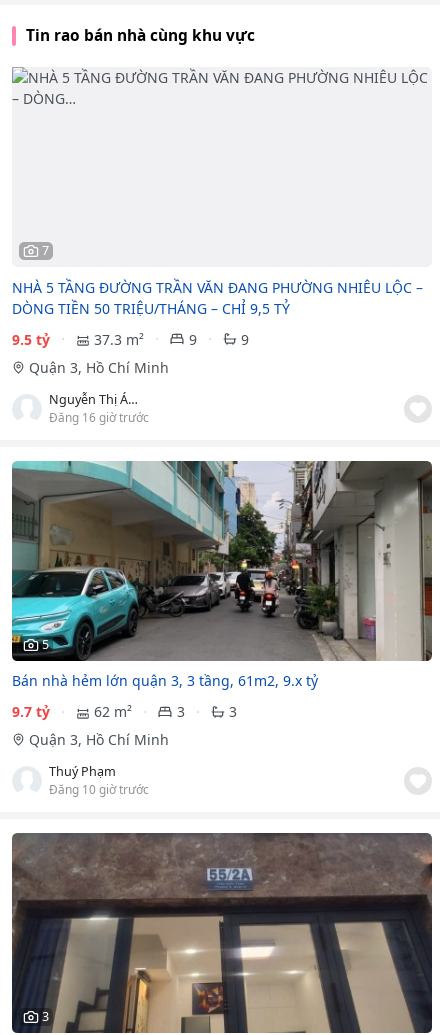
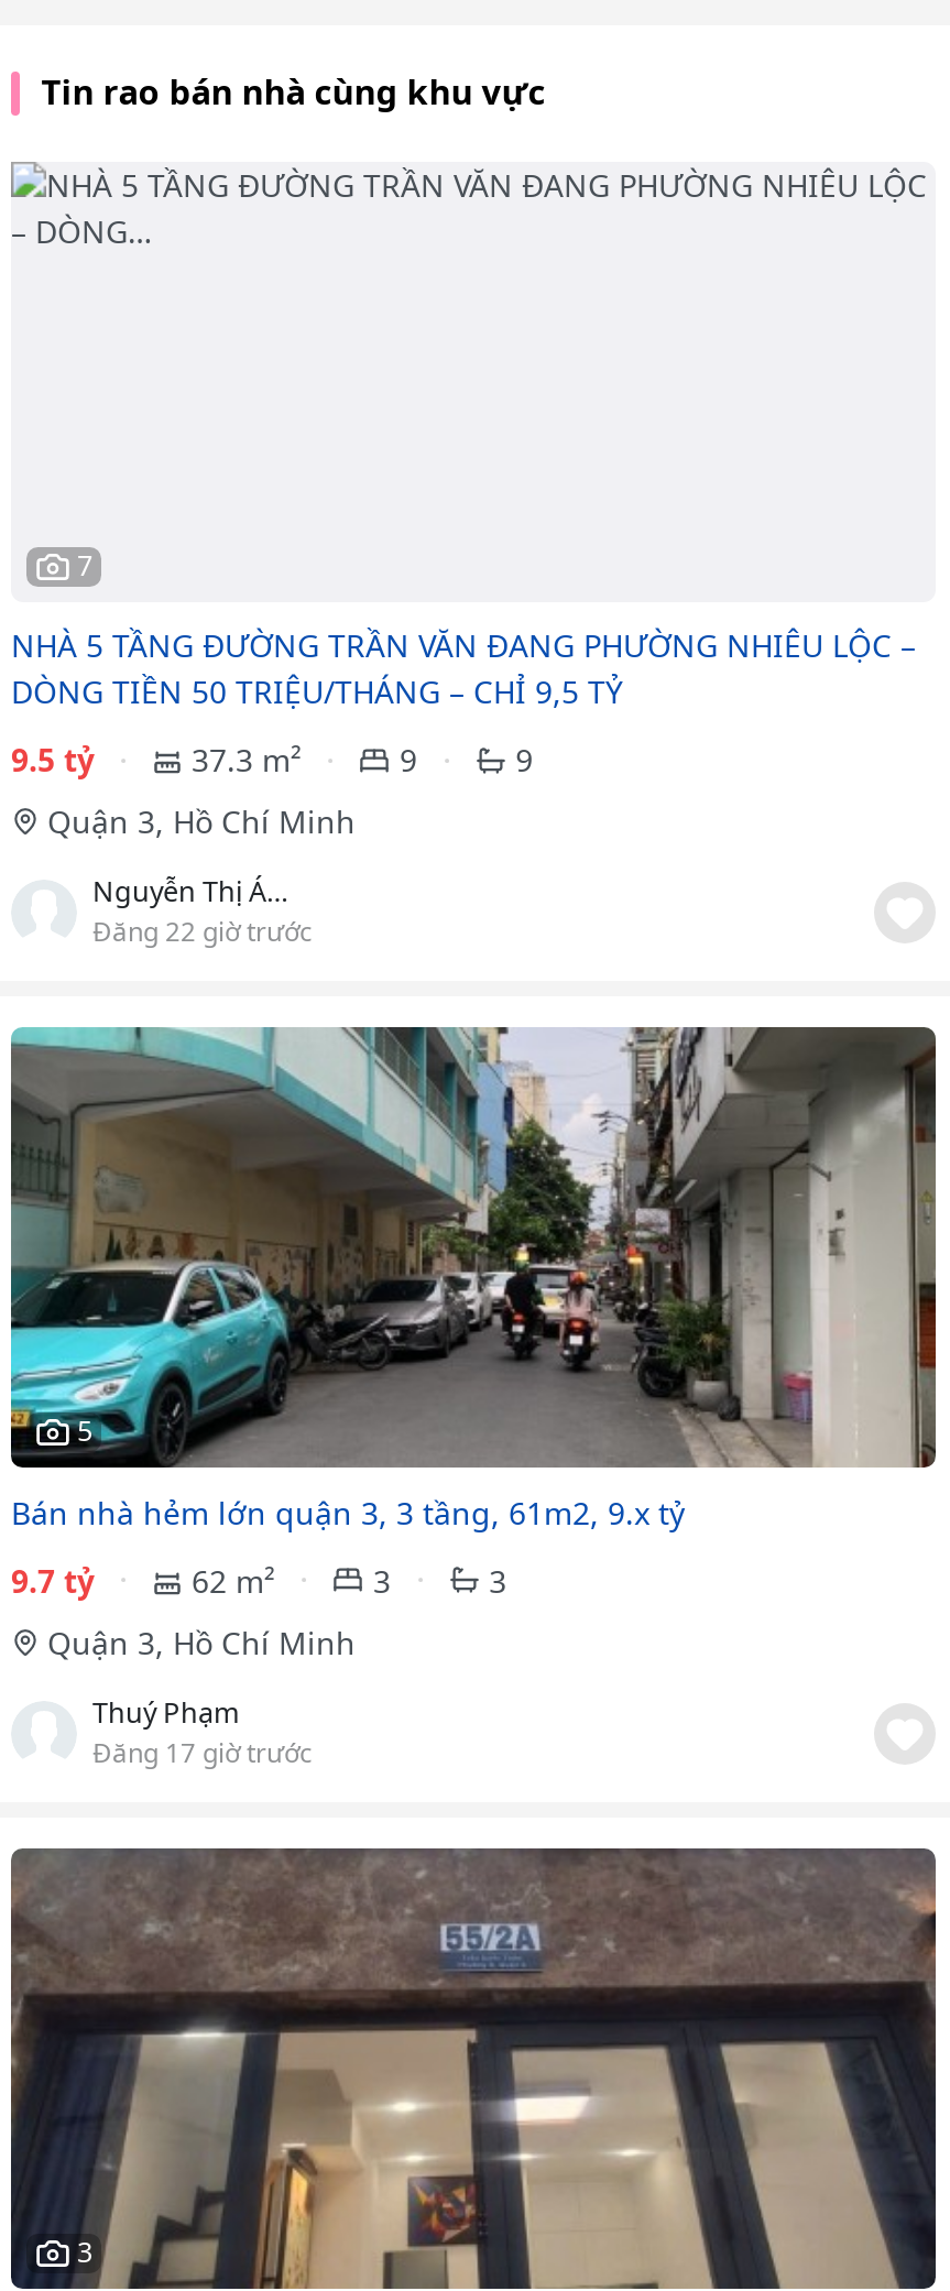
- Đăng 16 giờ trước
+ Đăng 22 giờ trước

- Đăng 10 giờ trước
+ Đăng 17 giờ trước
